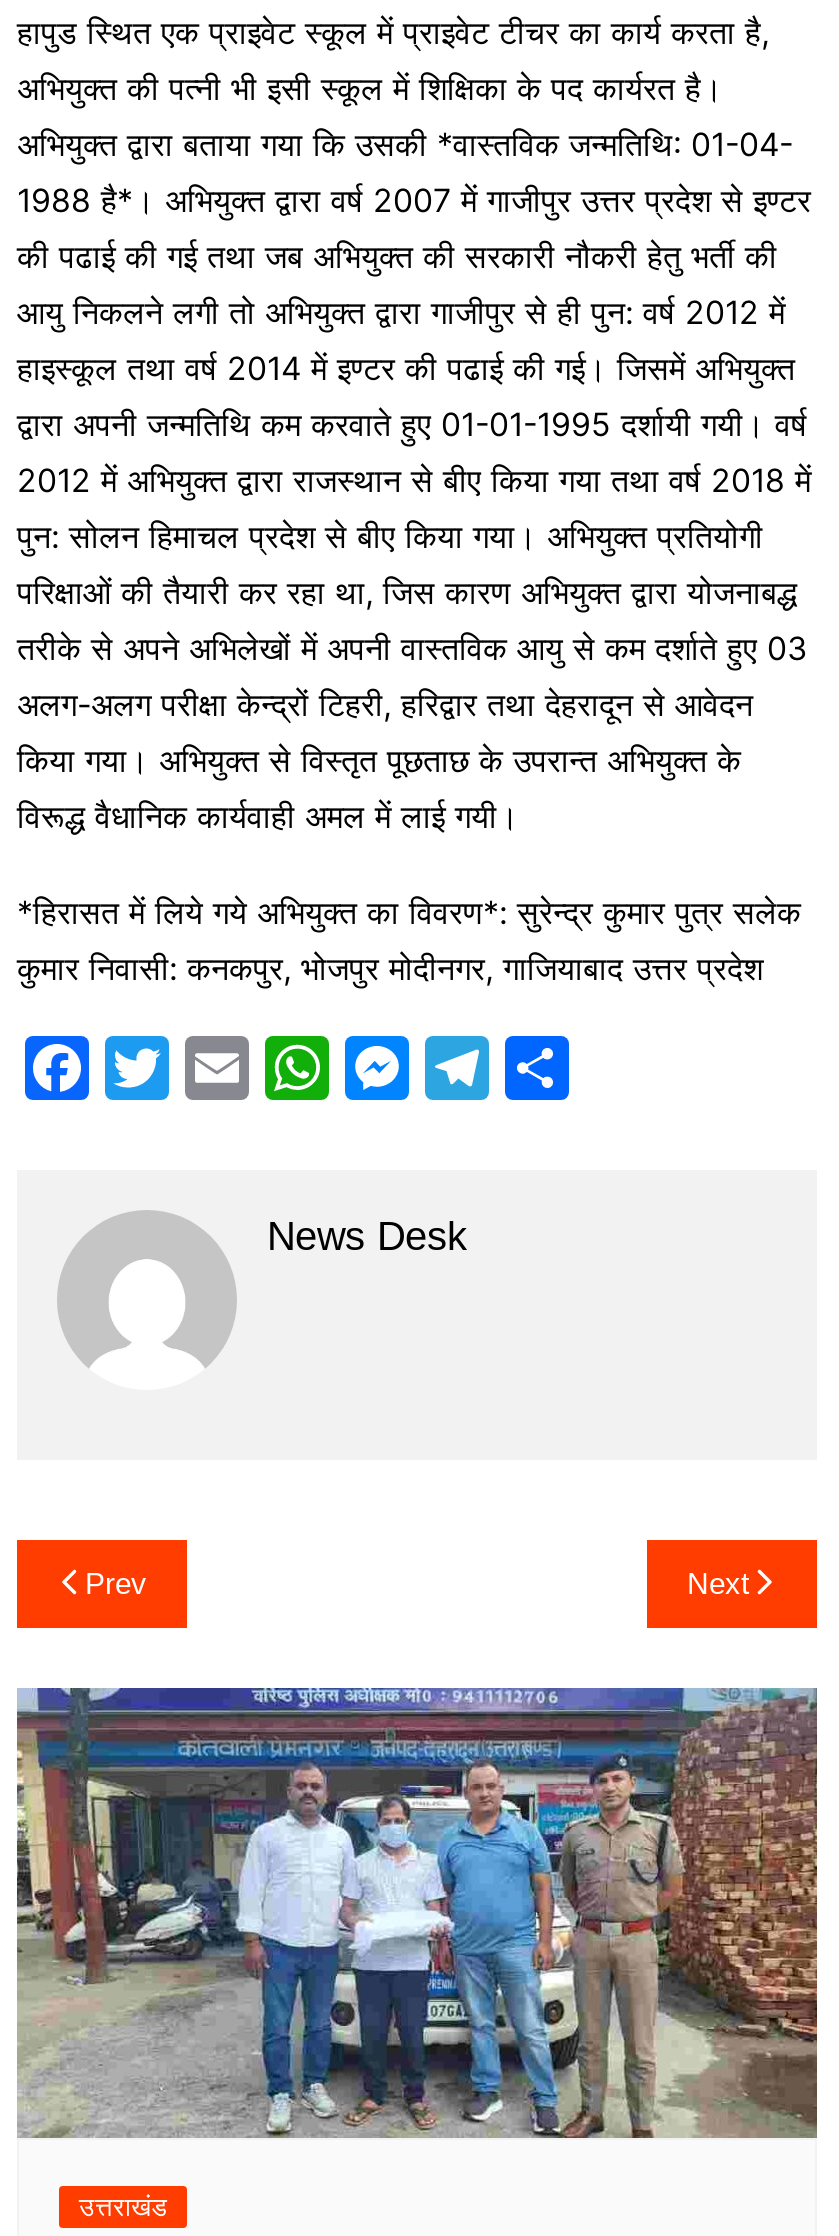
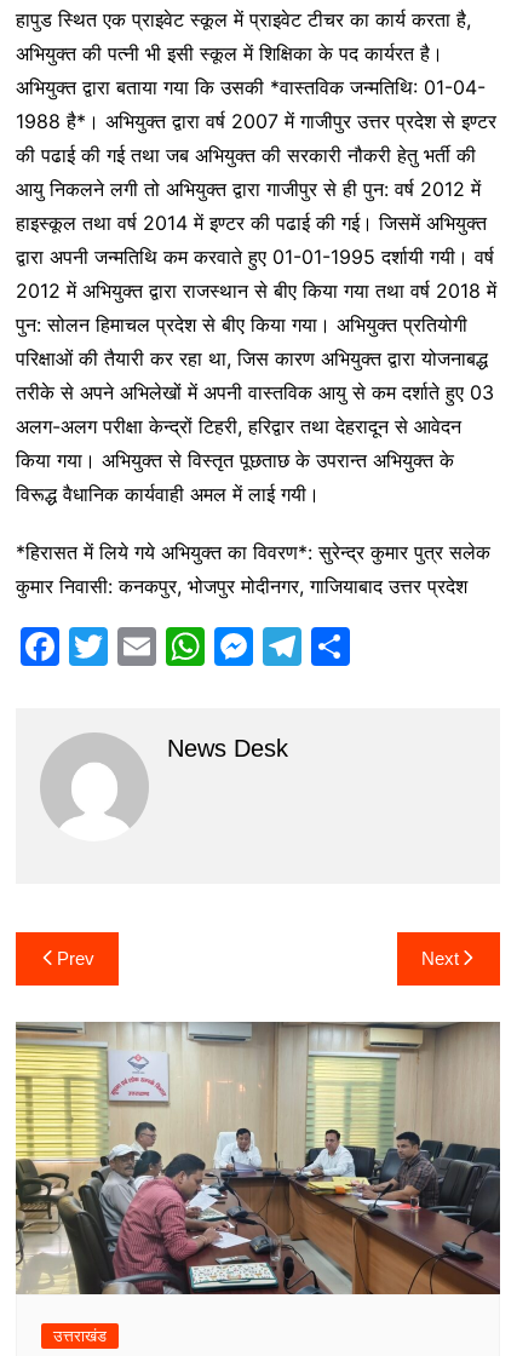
- [image]
+ [image]
